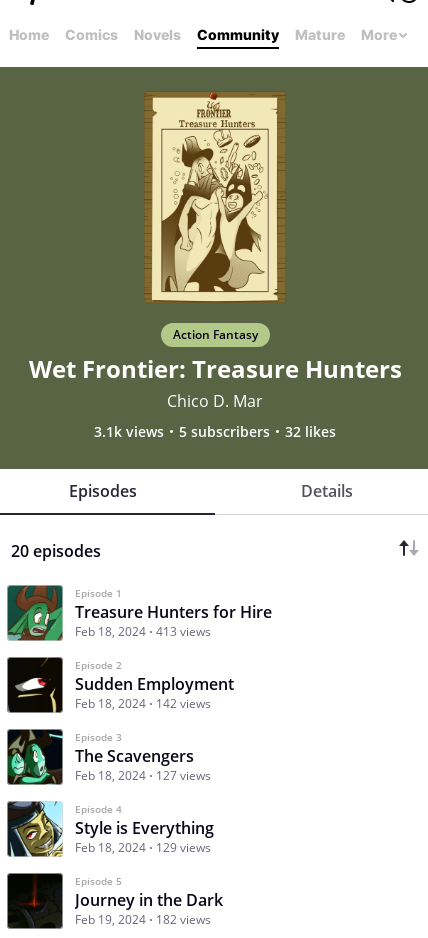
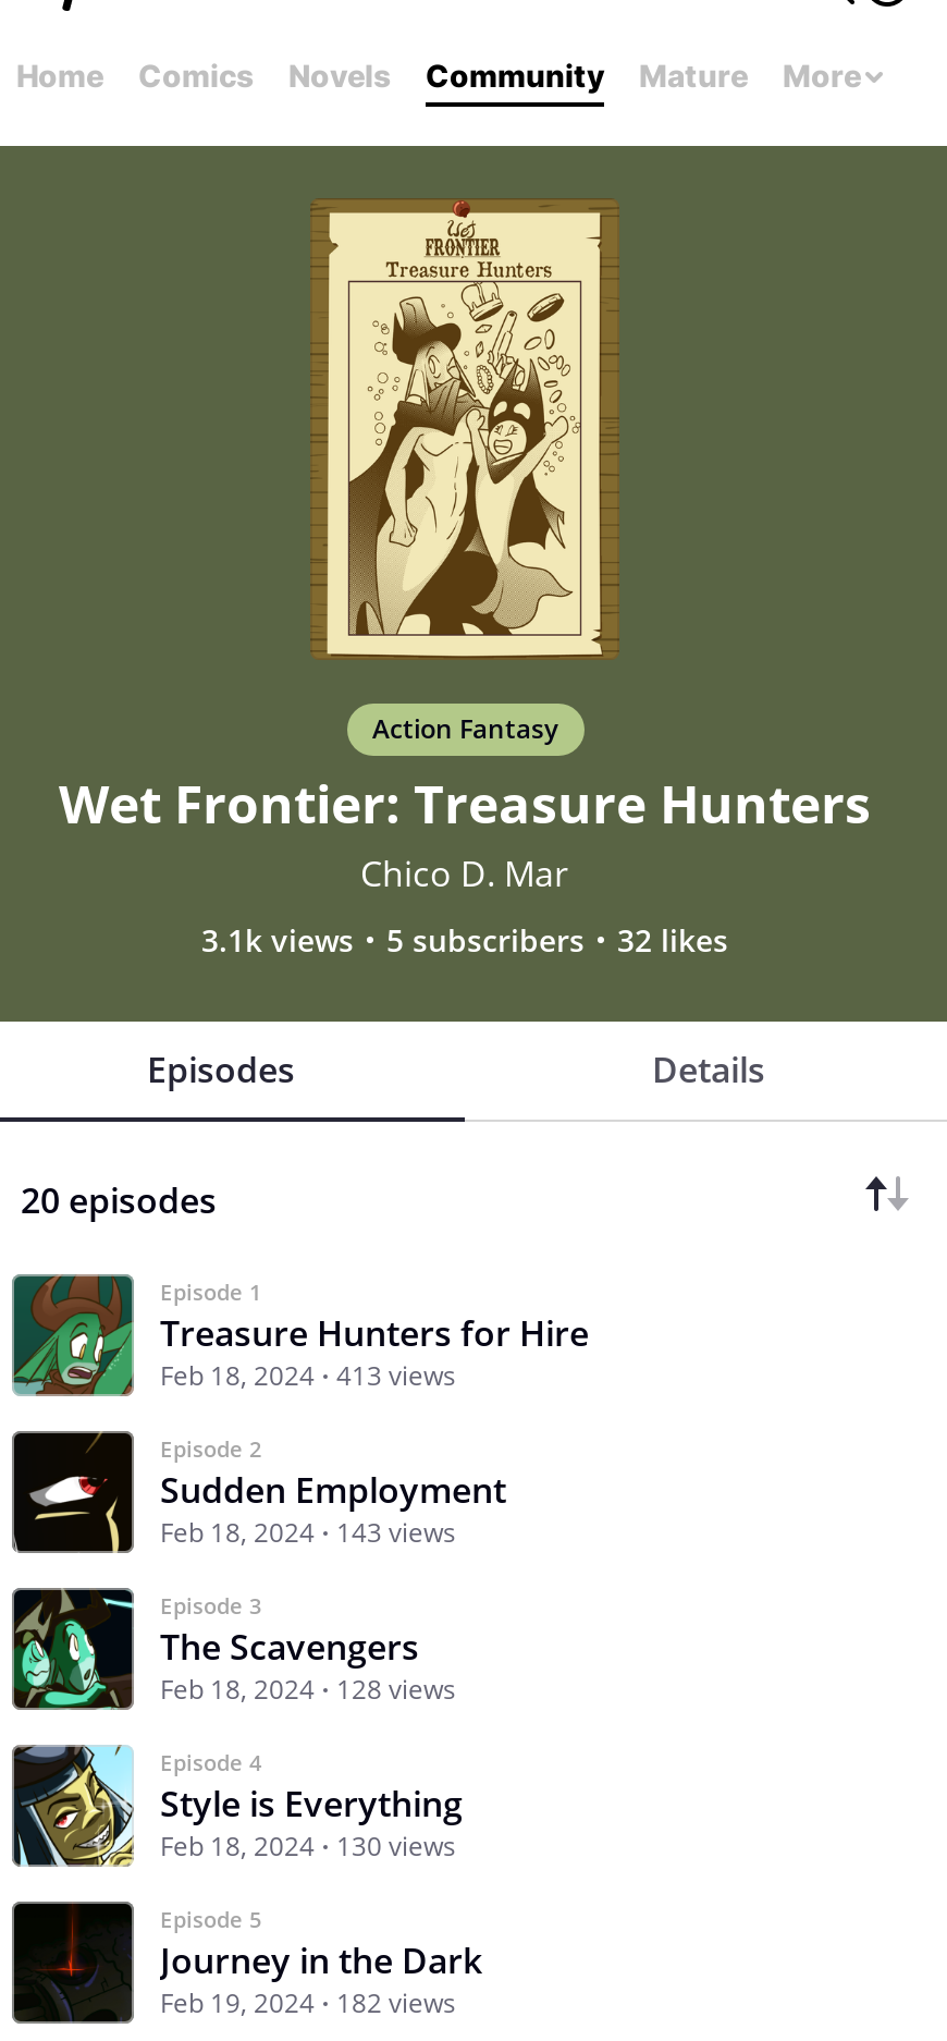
- Feb 18, 2024 142 views
+ Feb 18, 2024 143 views

- Feb 18, 2024 127 views
+ Feb 18, 2024 128 views

- Feb 18, 2024 129 views
+ Feb 18, 2024 130 views
